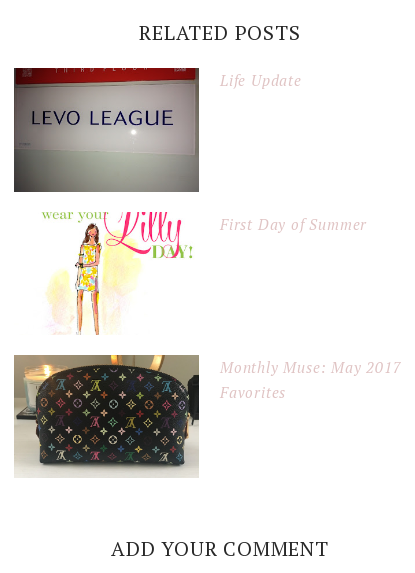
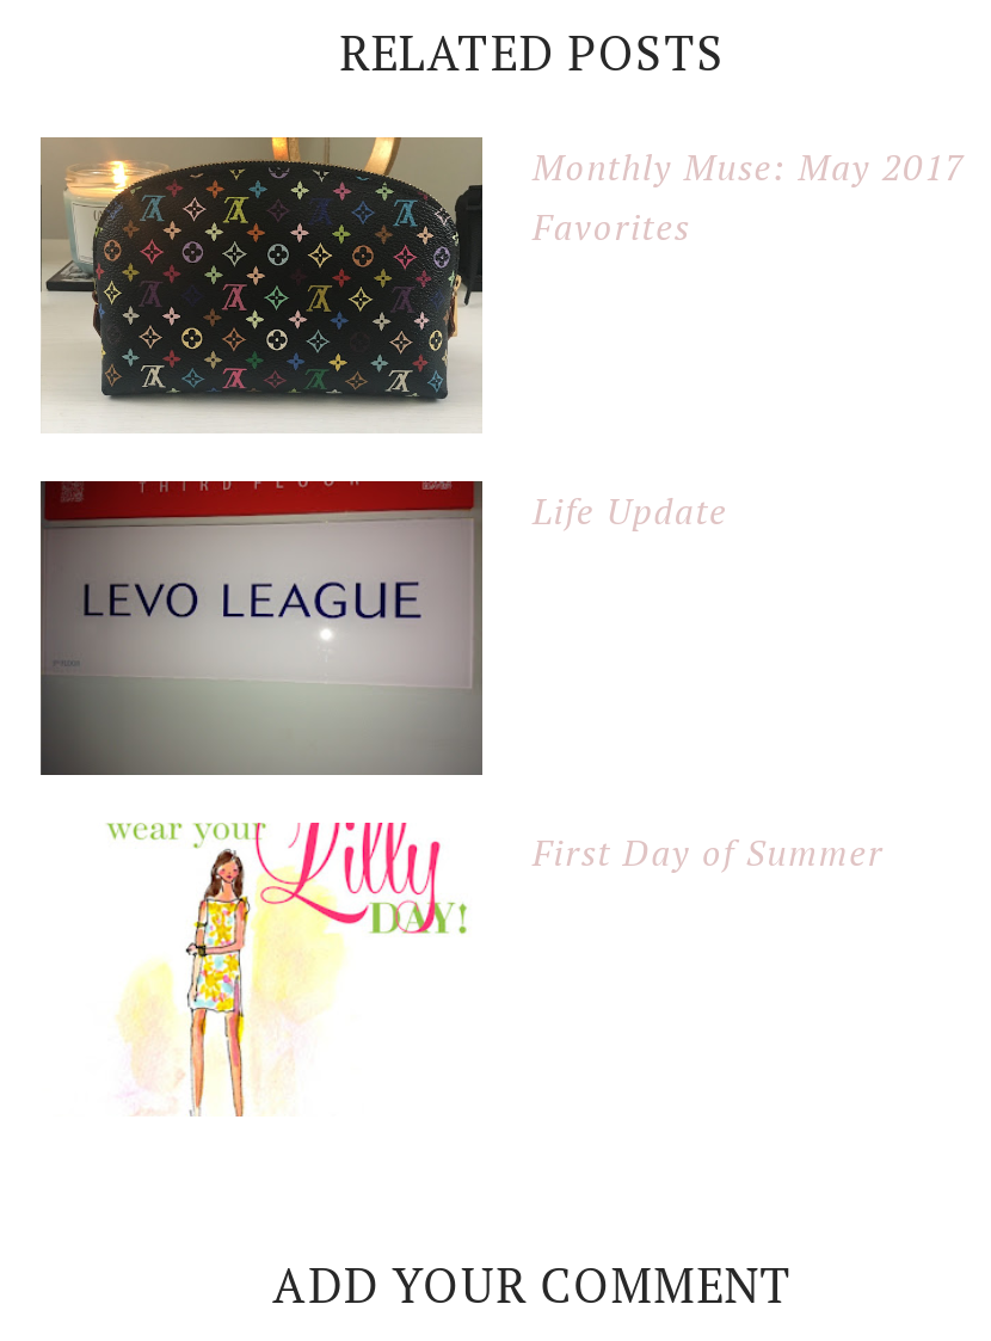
moved down: [image] | Life Update | First Day of Summer

moved down: [image]

moved up: [image] | Monthly Muse: May 2017 | Favorites
